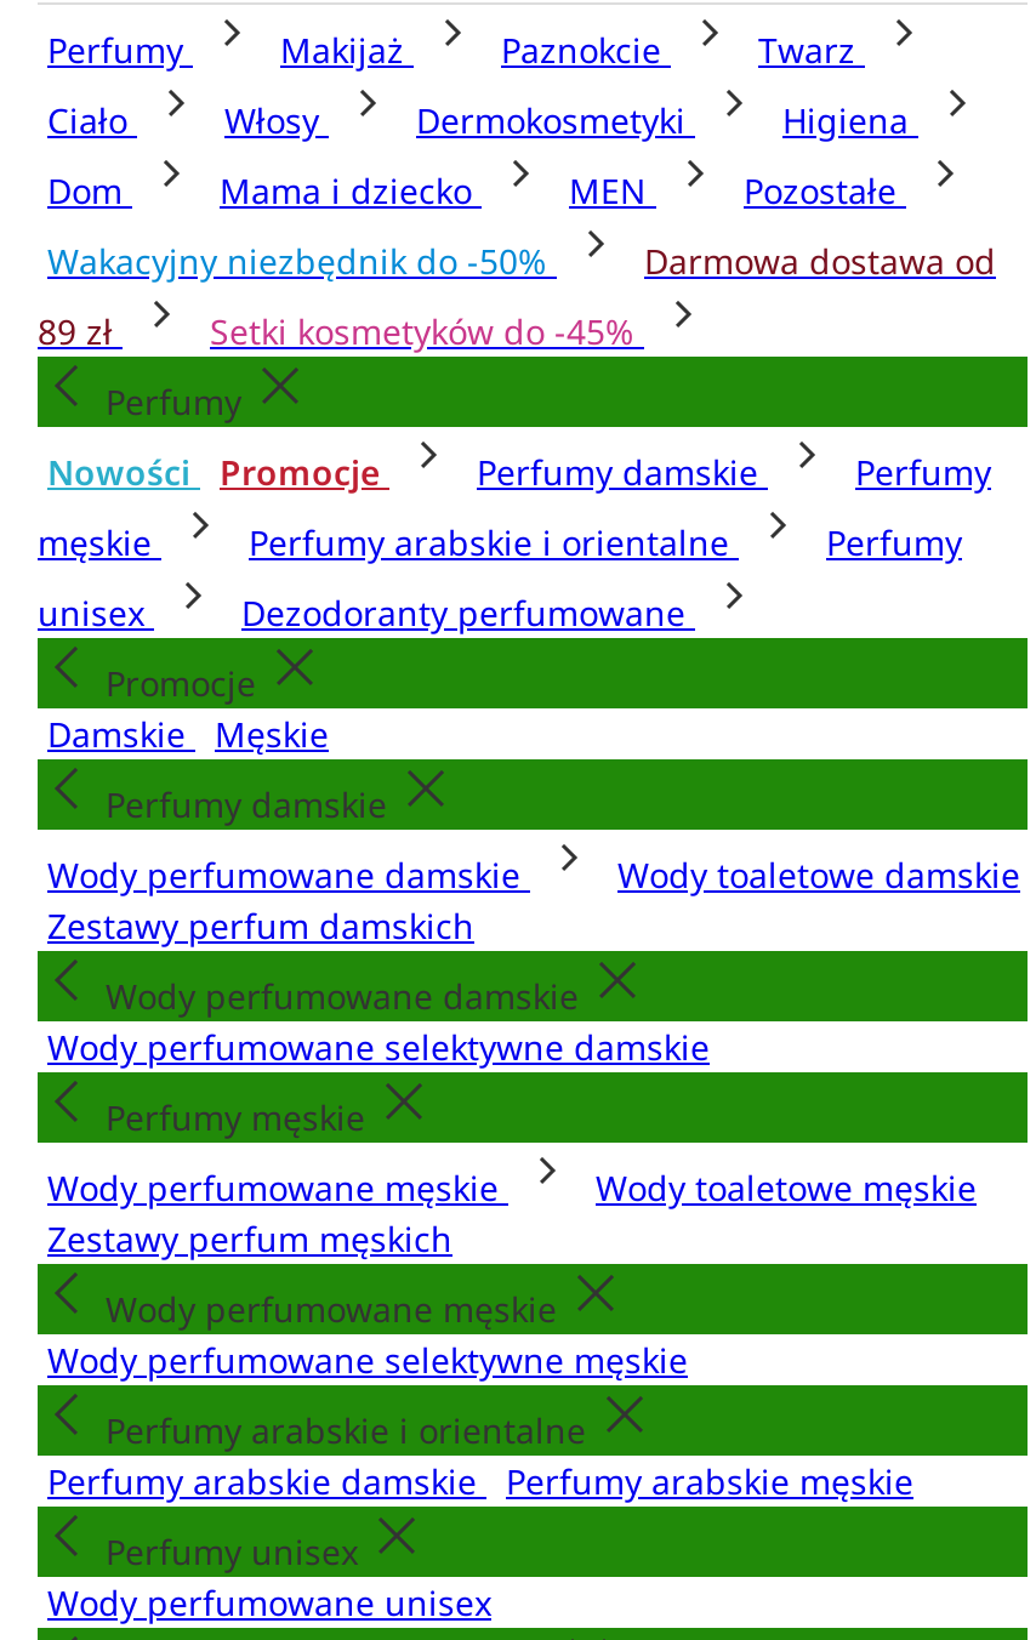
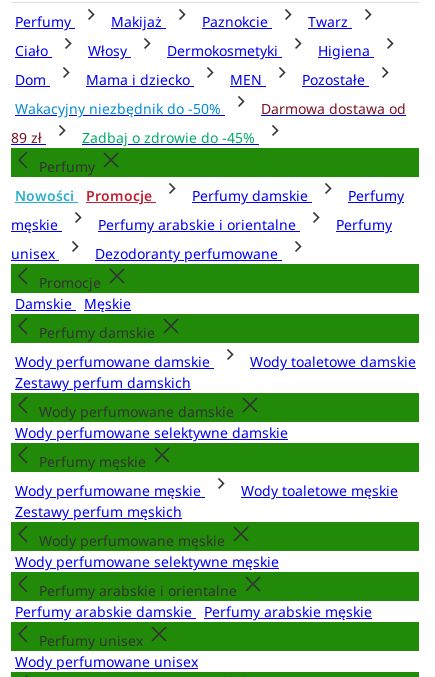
- Setki kosmetyków do -45%
+ Zadbaj o zdrowie do -45%
